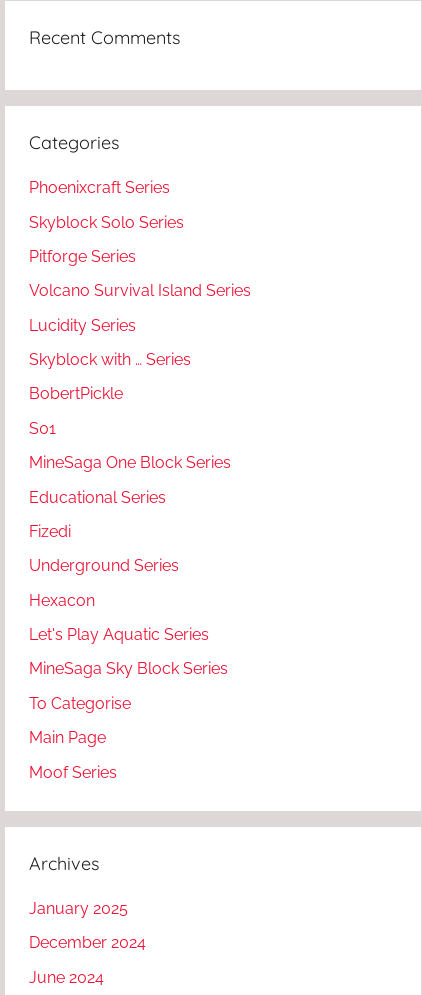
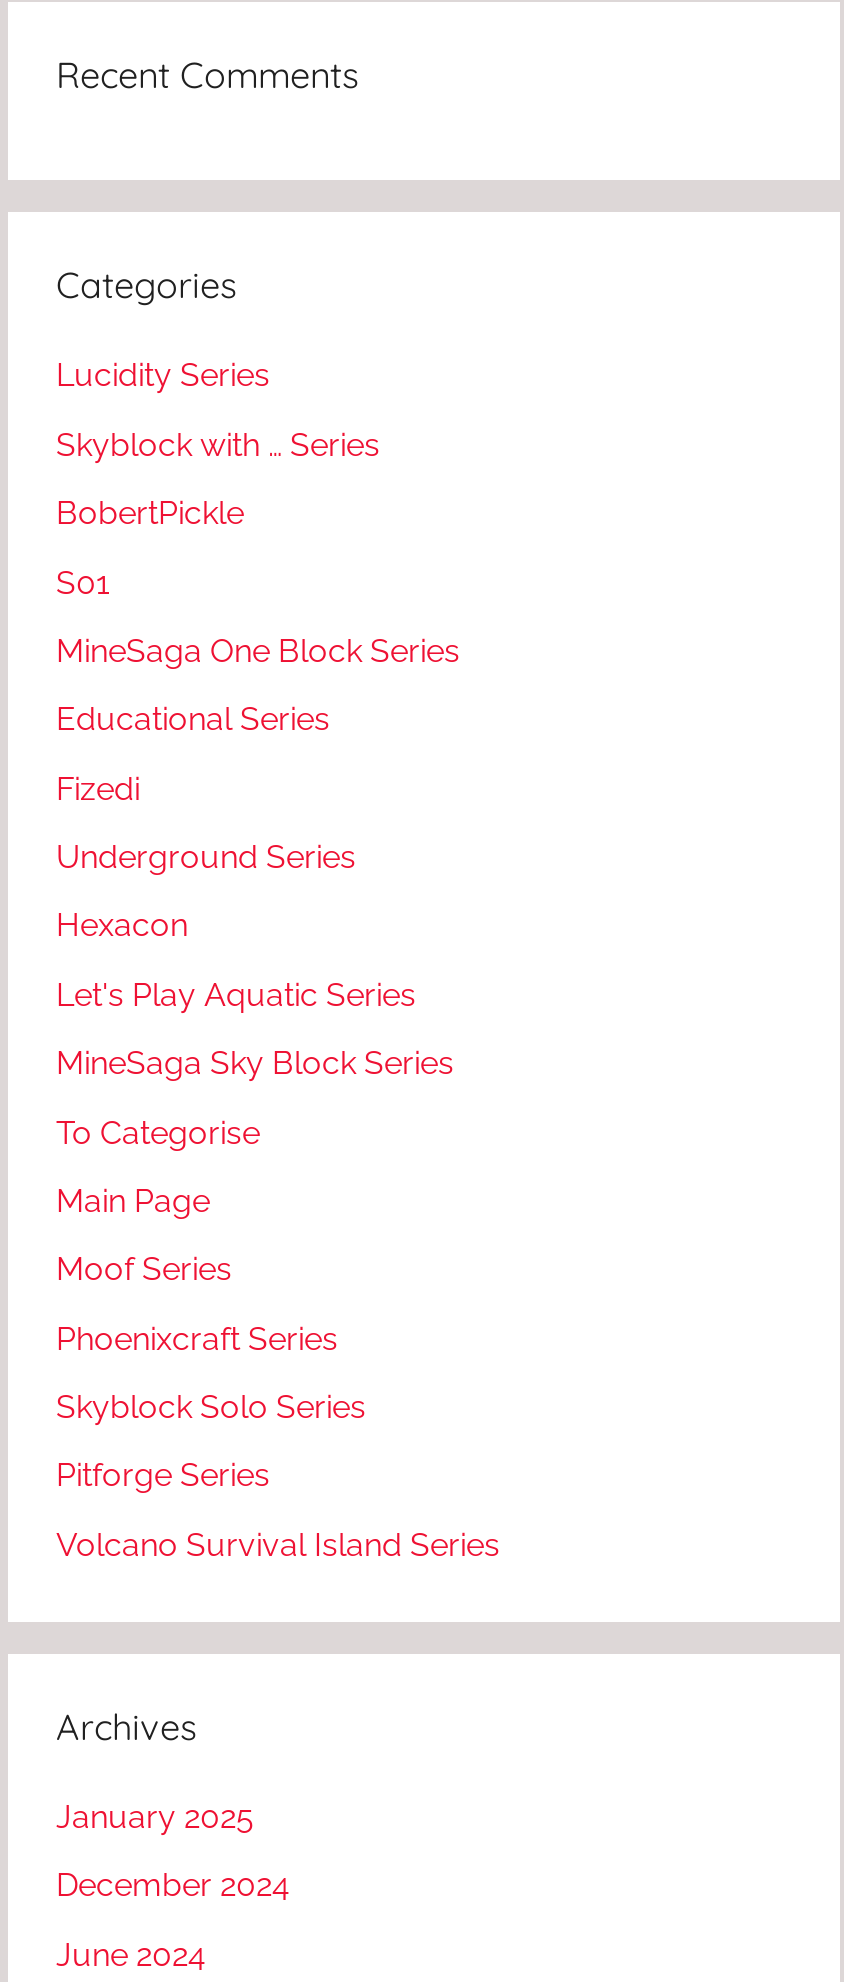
moved down: Phoenixcraft Series | Skyblock Solo Series | Pitforge Series | Volcano Survival Island Series

moved up: Lucidity Series | Skyblock with … Series | BobertPickle | ... | Main Page | Moof Series
